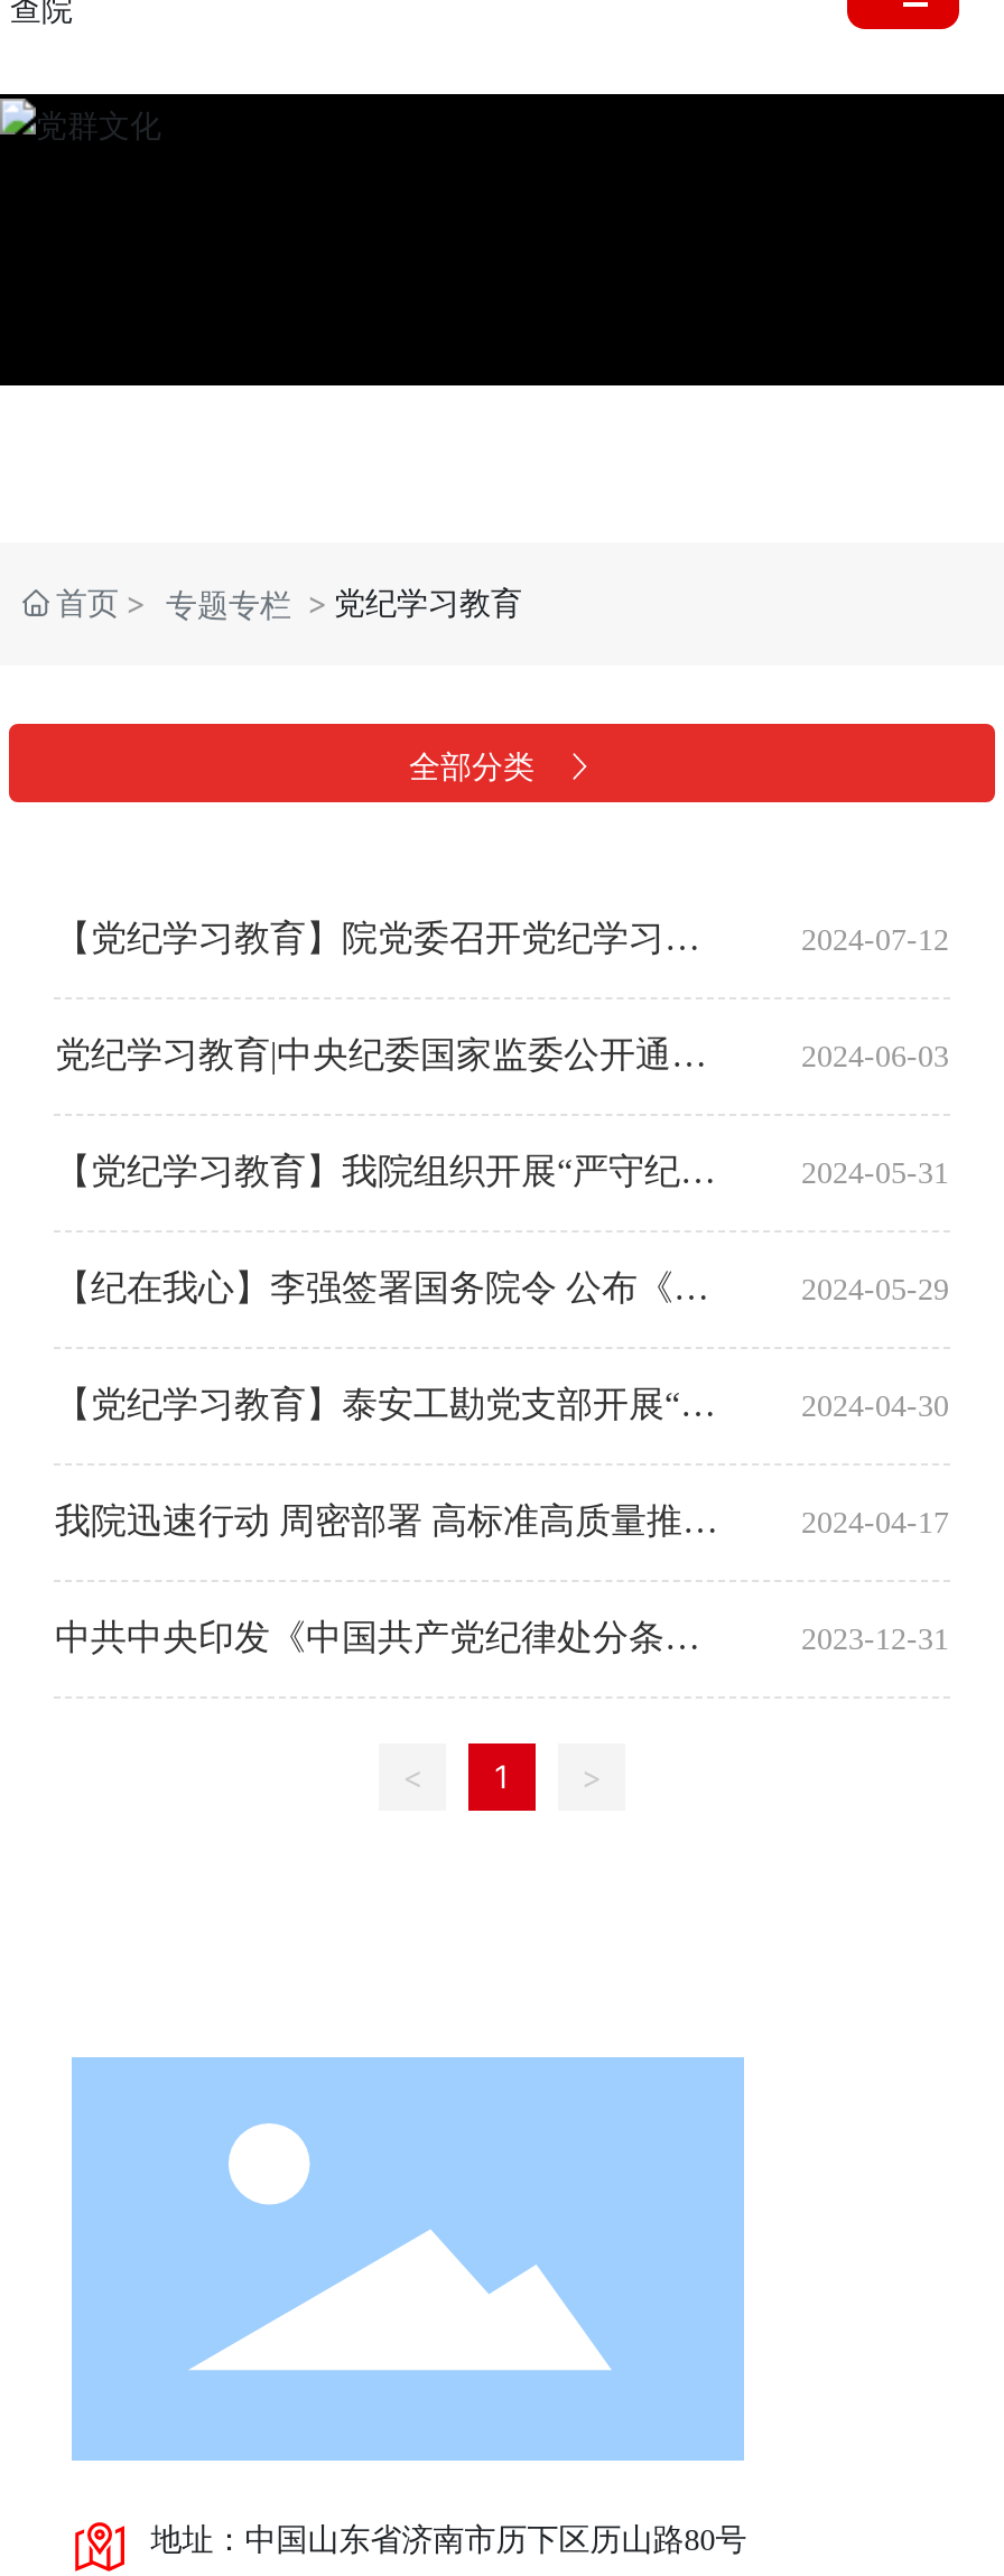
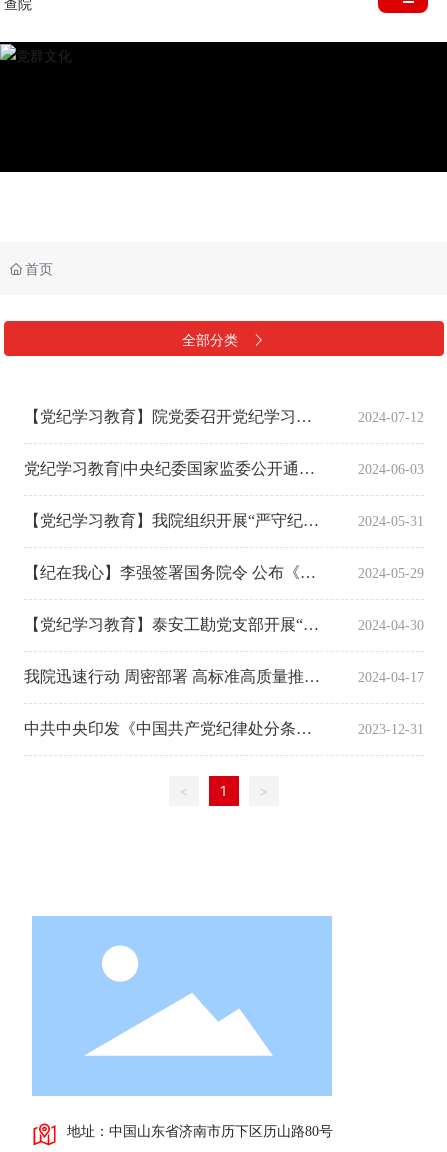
- 专题专栏
- 党纪学习教育
